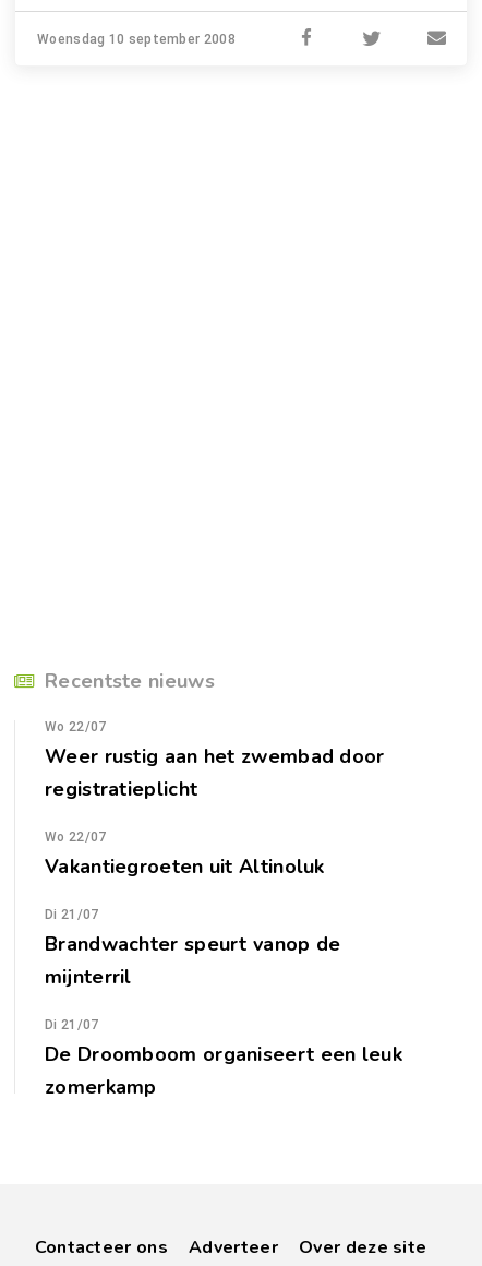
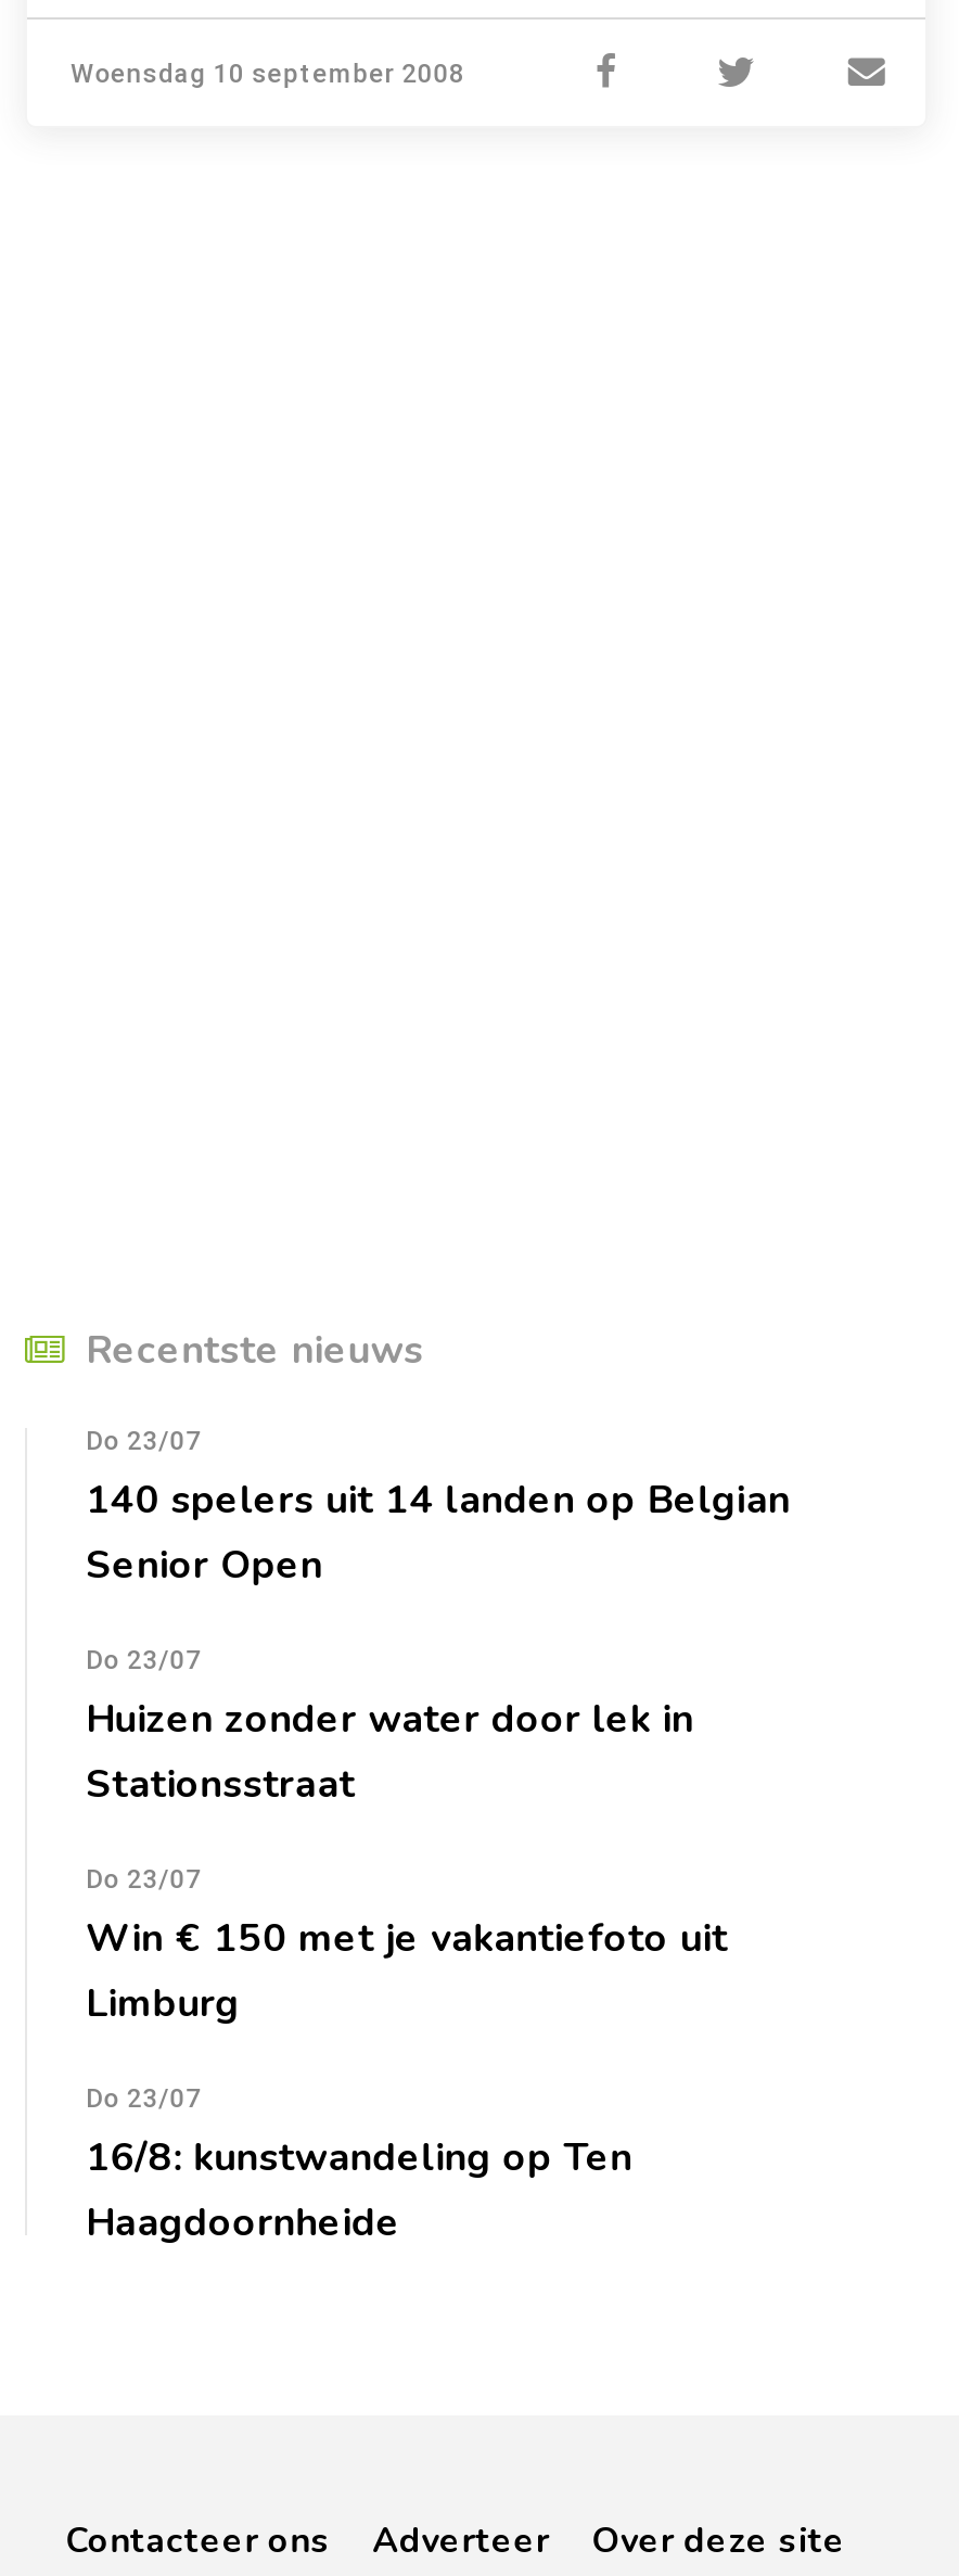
- Wo 22/07
- Weer rustig aan het zwembad door
- registratieplicht
+ Do 23/07
+ 140 spelers uit 14 landen op Belgian
+ Senior Open

- Wo 22/07
- Vakantiegroeten uit Altinoluk
+ Do 23/07
+ Huizen zonder water door lek in
+ Stationsstraat

- Di 21/07
- Brandwachter speurt vanop de
- mijnterril
+ Do 23/07
+ Win € 150 met je vakantiefoto uit
+ Limburg

- Di 21/07
- De Droomboom organiseert een leuk
- zomerkamp
+ Do 23/07
+ 16/8: kunstwandeling op Ten
+ Haagdoornheide
